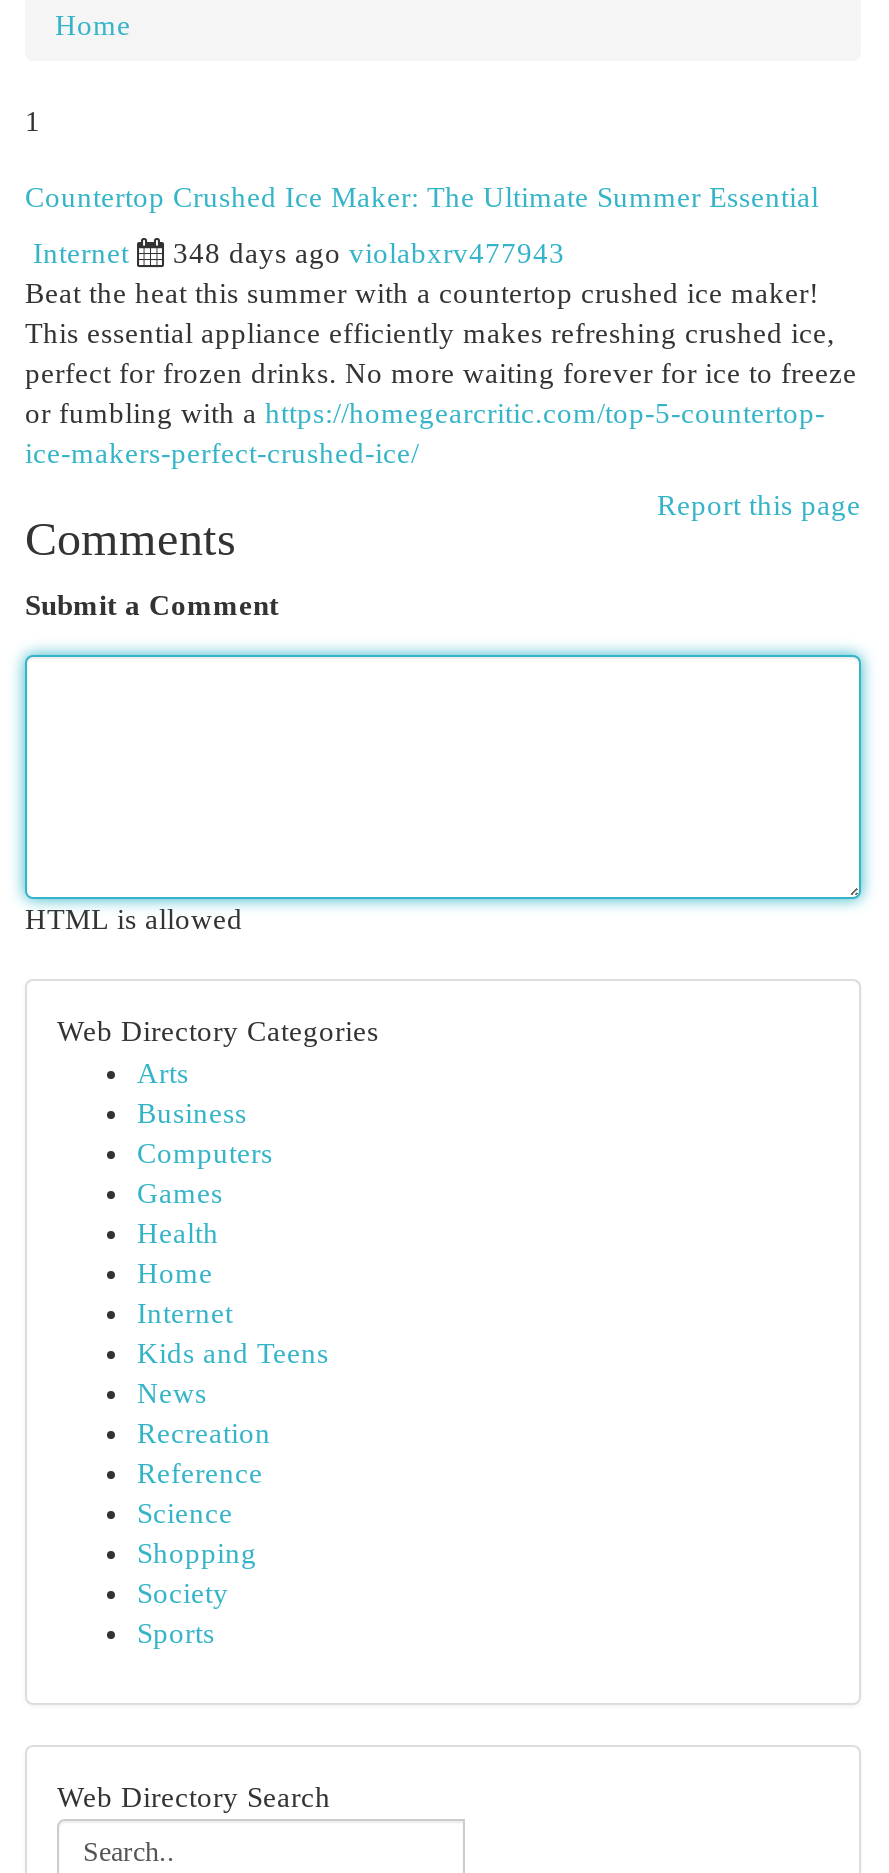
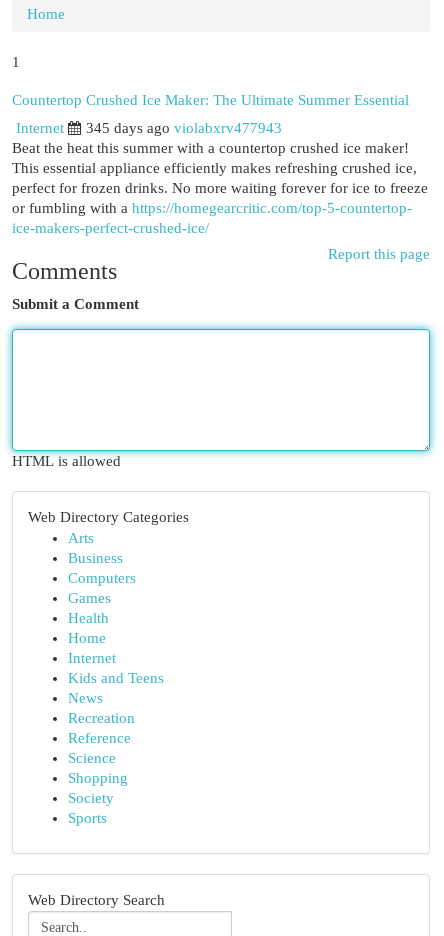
- 348 days ago violabxrv477943
+ 345 days ago violabxrv477943
